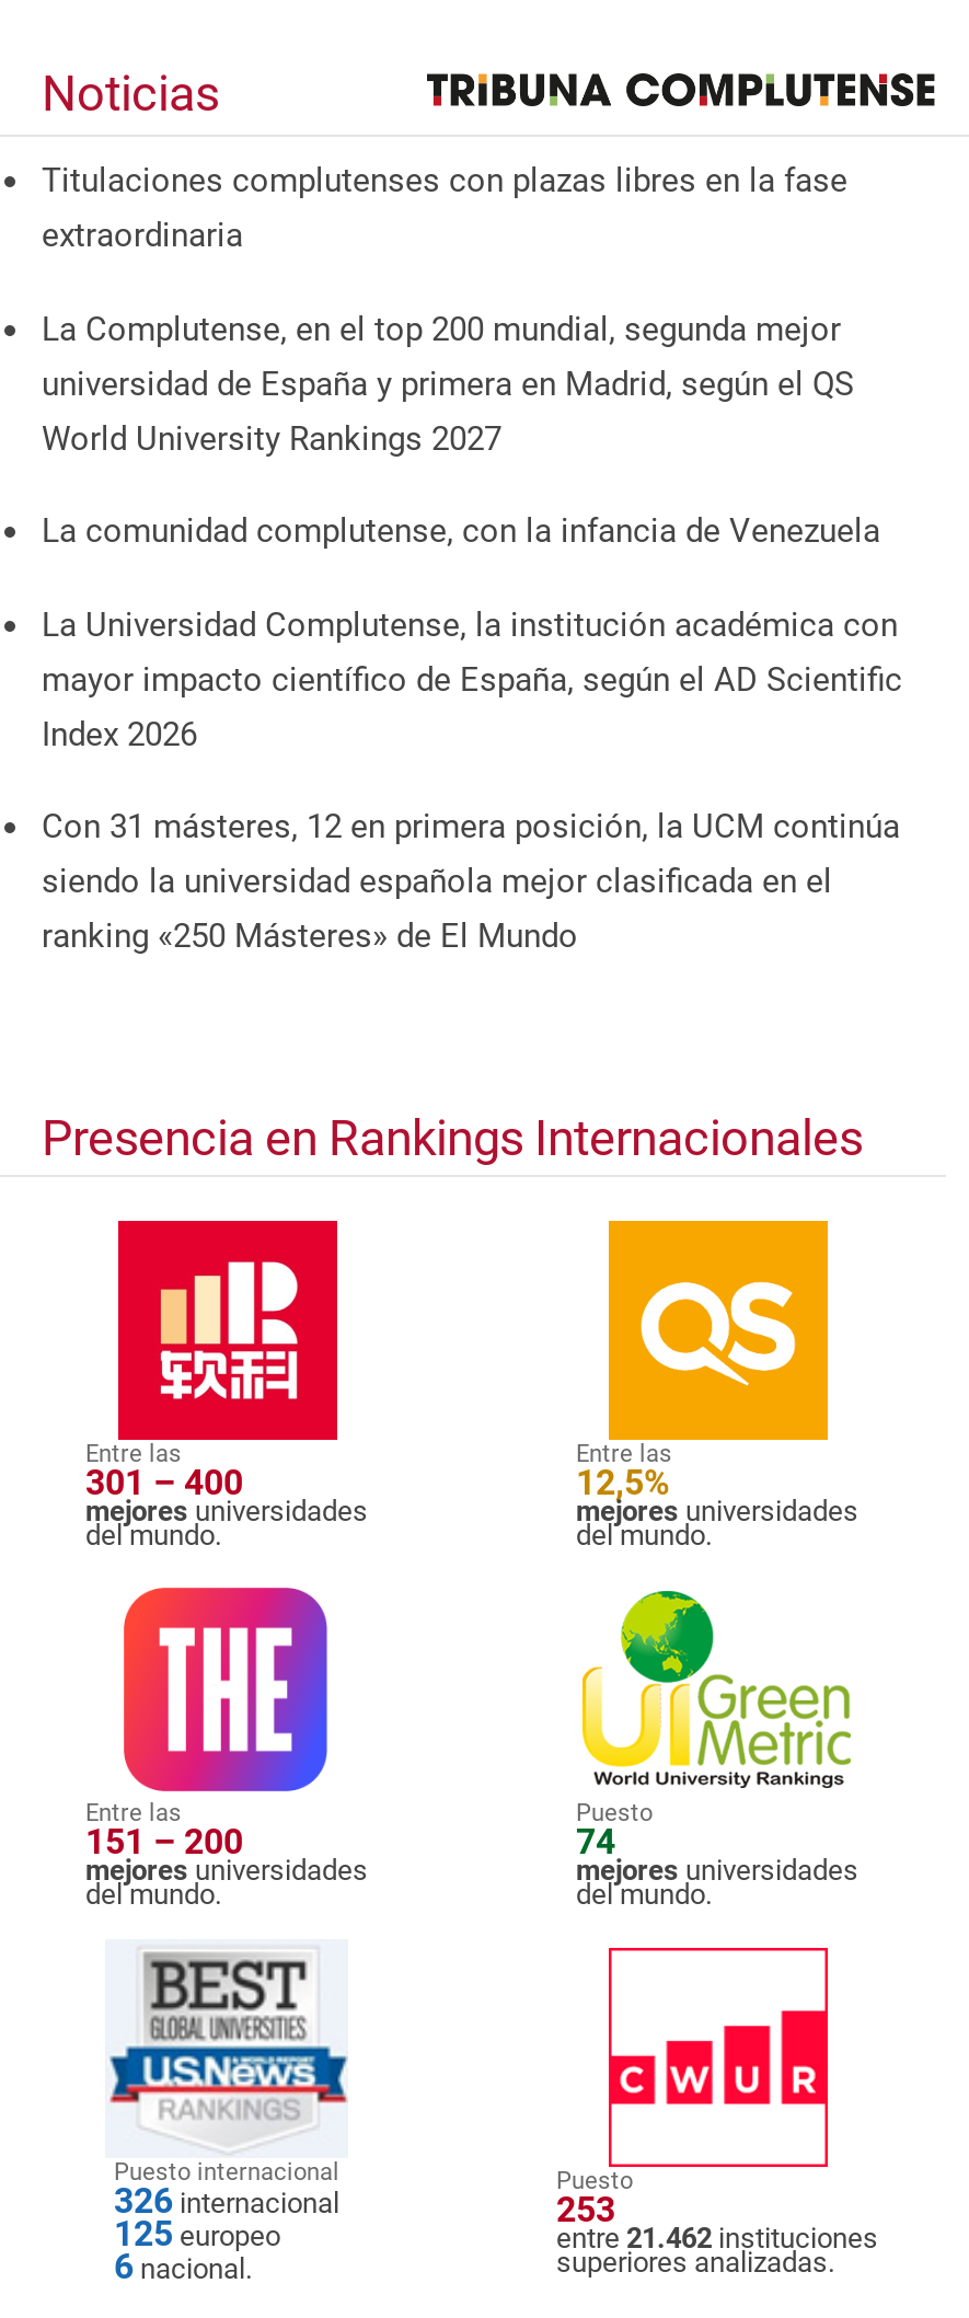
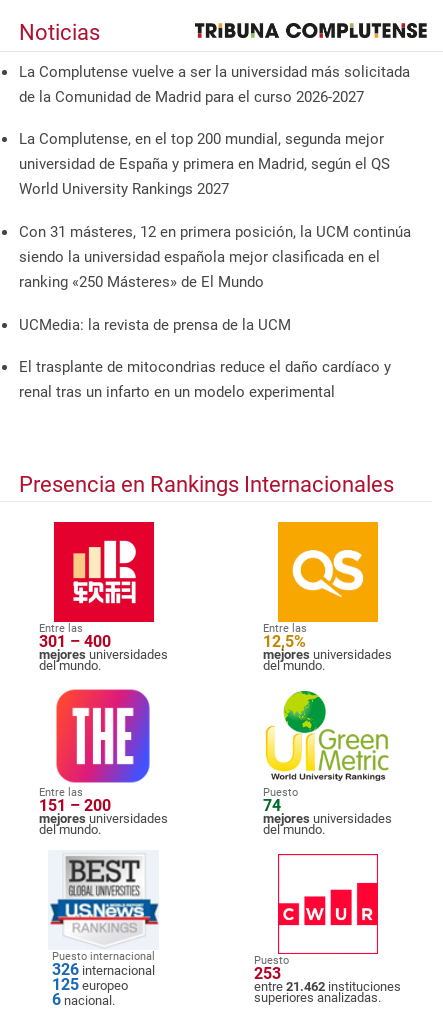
- Titulaciones complutenses con plazas libres en la fase
- extraordinaria
+ La Complutense vuelve a ser la universidad más solicitada
+ de la Comunidad de Madrid para el curso 2026-2027

- La comunidad complutense, con la infancia de Venezuela
- La Universidad Complutense, la institución académica con
- mayor impacto científico de España, según el AD Scientific
- Index 2026

moved up: Con 31 másteres, 12 en primera posición, la UCM continúa | siendo la universidad española mejor clasificada en el | ranking «250 Másteres» de El Mundo

+ UCMedia: la revista de prensa de la UCM
+ El trasplante de mitocondrias reduce el daño cardíaco y
+ renal tras un infarto en un modelo experimental
